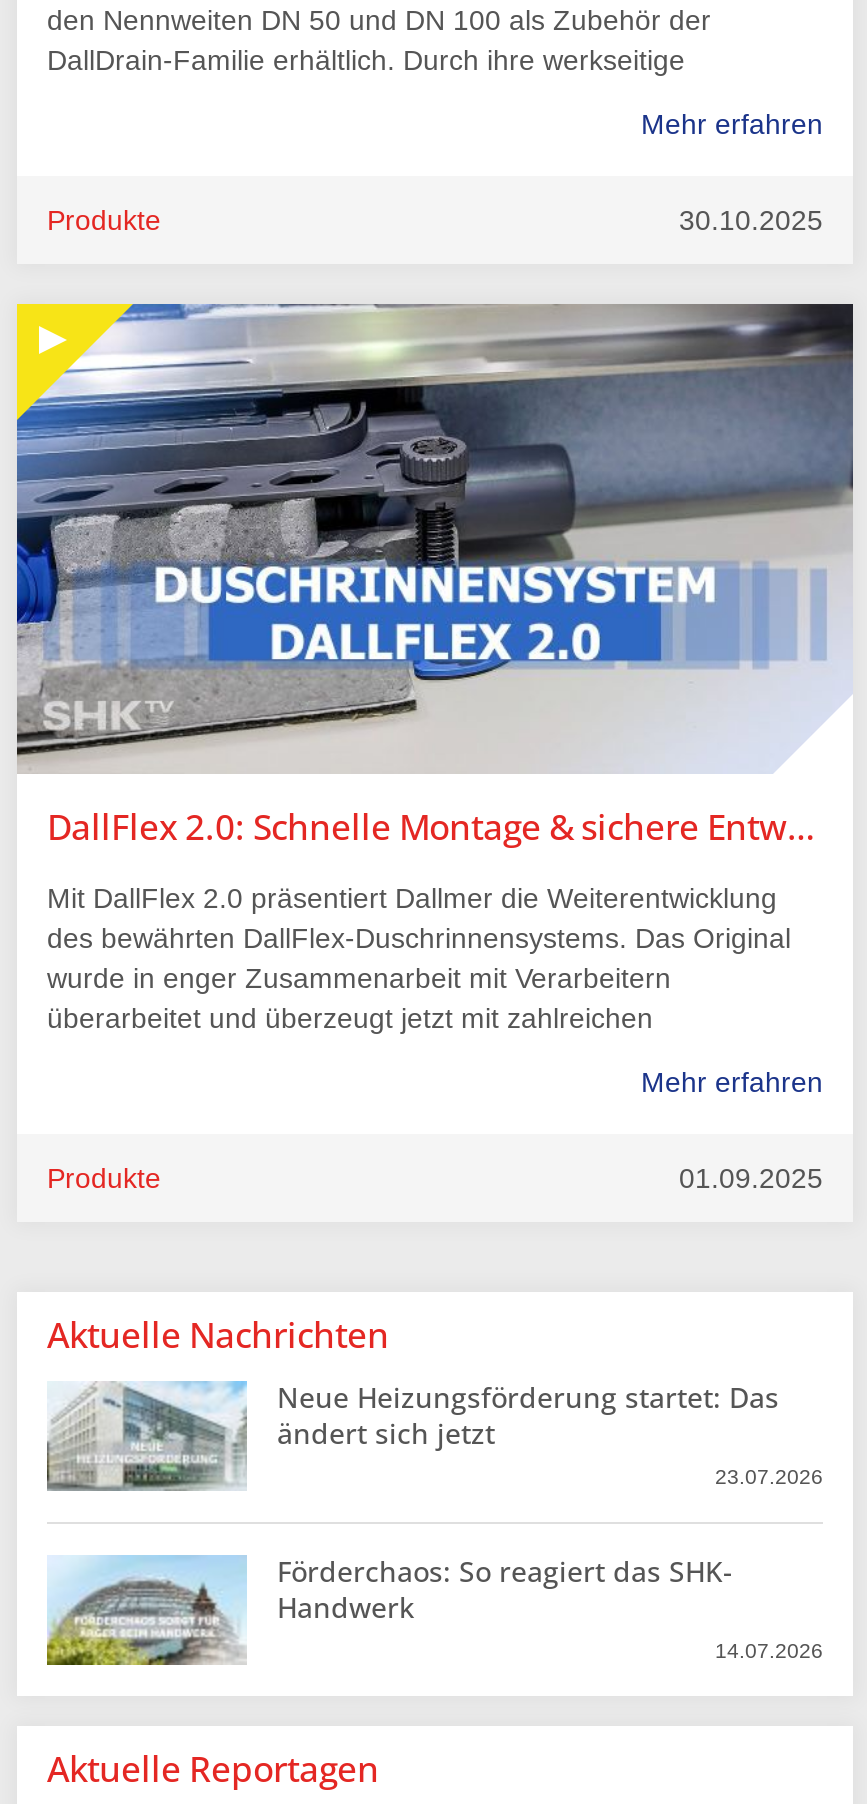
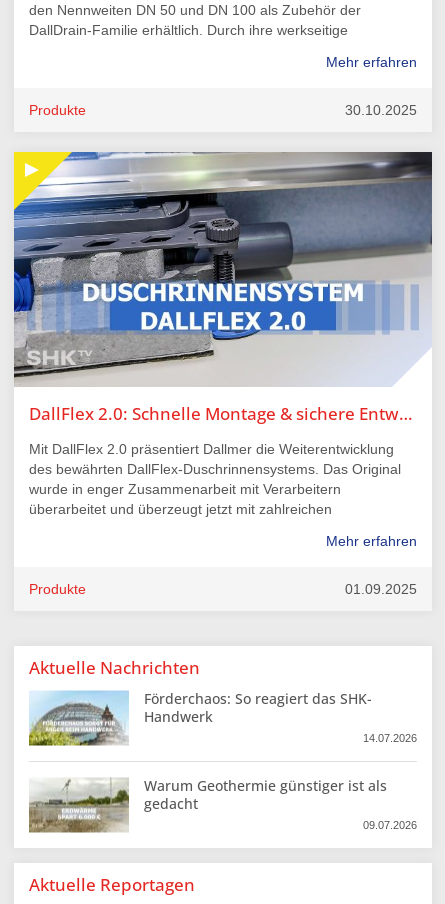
- [image]
- Neue Heizungsförderung startet: Das
- ändert sich jetzt
- 23.07.2026

moved up: [image] | Förderchaos: So reagiert das SHK- | Handwerk | 14.07.2026

+ [image]
+ Warum Geothermie günstiger ist als
+ gedacht
+ 09.07.2026
